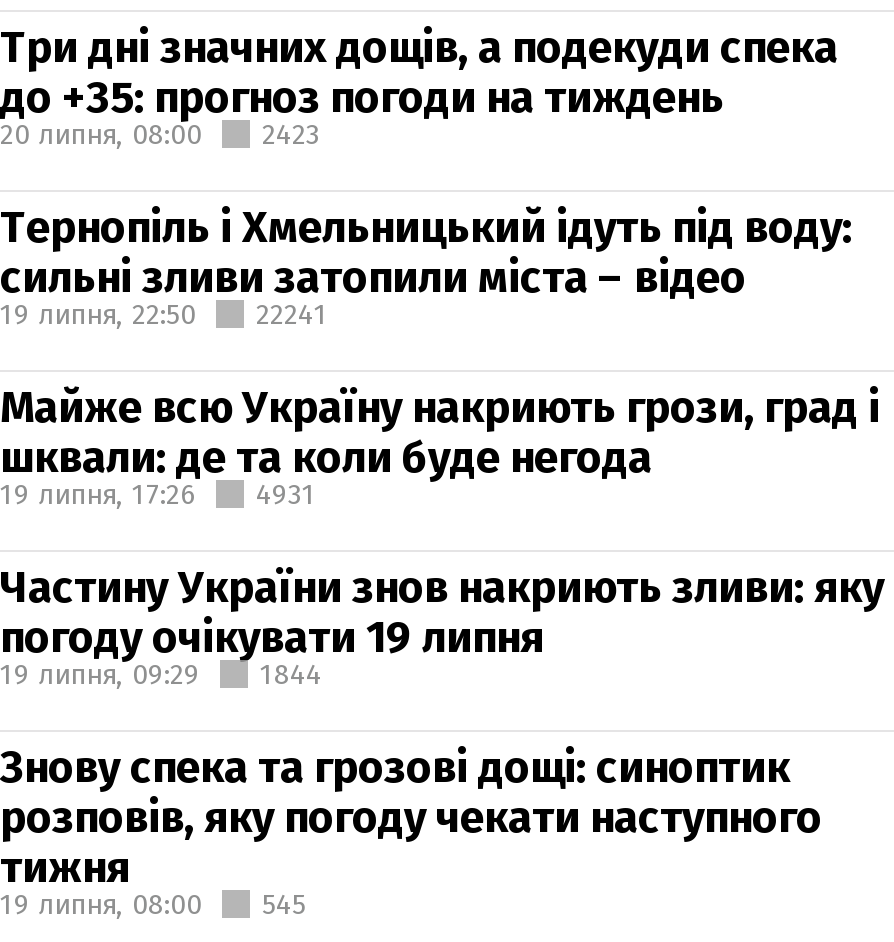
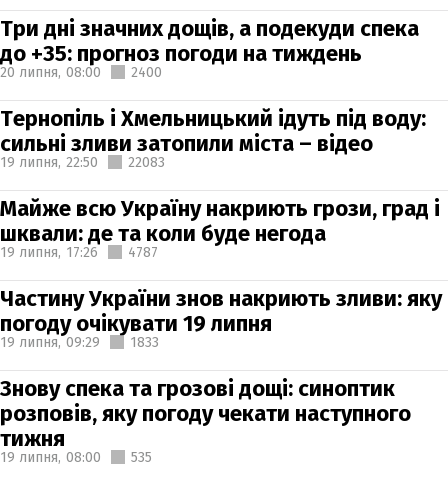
- 20 липня, 08:00 2423
+ 20 липня, 08:00 2400

- 19 липня, 22:50 22241
+ 19 липня, 22:50 22083

- 19 липня, 17:26 4931
+ 19 липня, 17:26 4787

- 19 липня, 09:29 1844
+ 19 липня, 09:29 1833

- 19 липня, 08:00 545
+ 19 липня, 08:00 535
